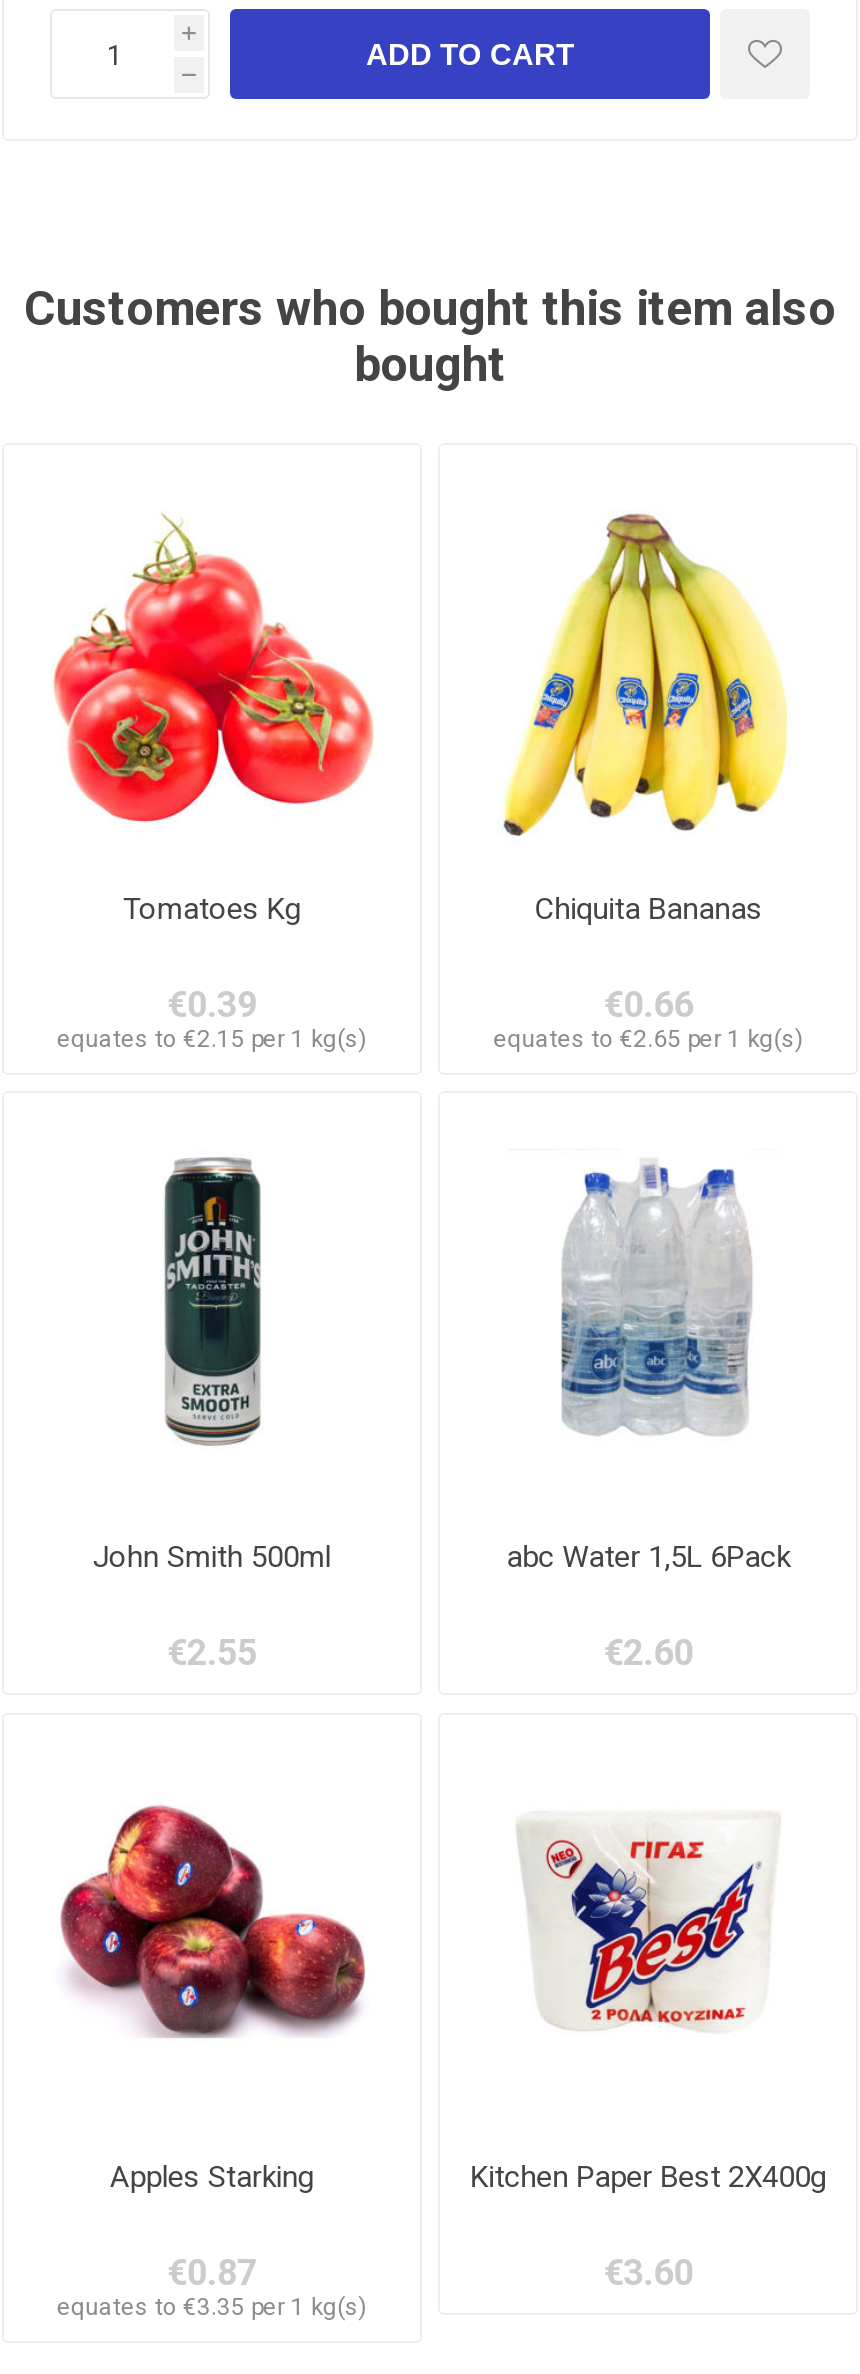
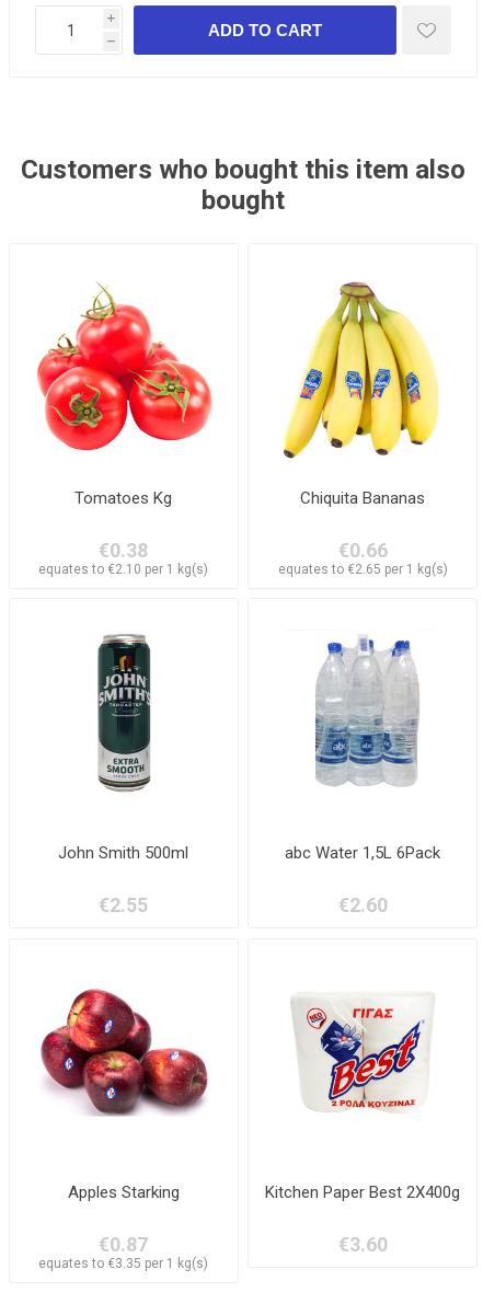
- €0.39
+ €0.38

- equates to €2.15 per 1 kg(s)
+ equates to €2.10 per 1 kg(s)
